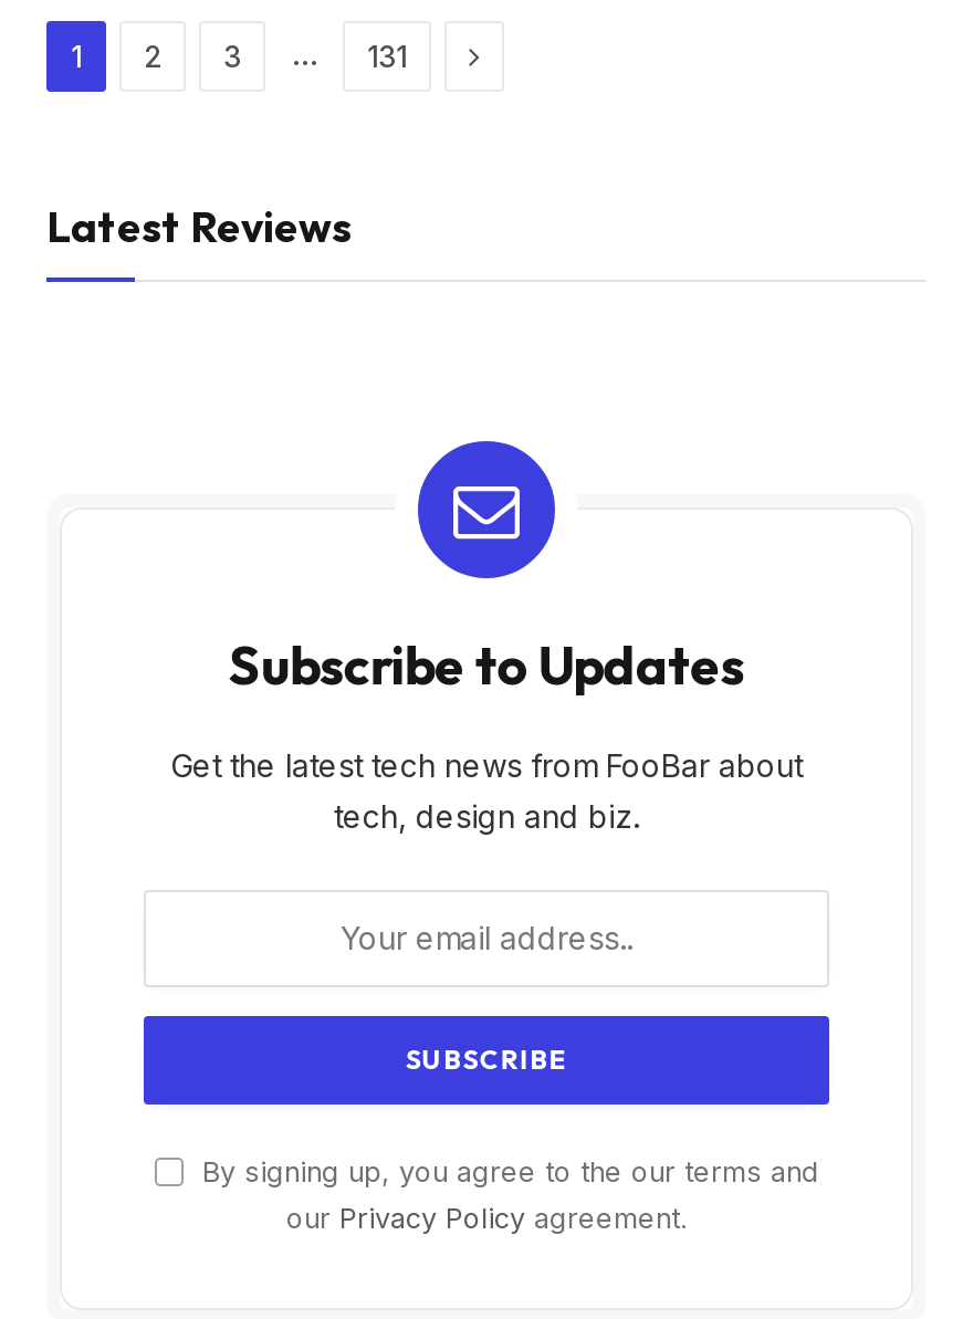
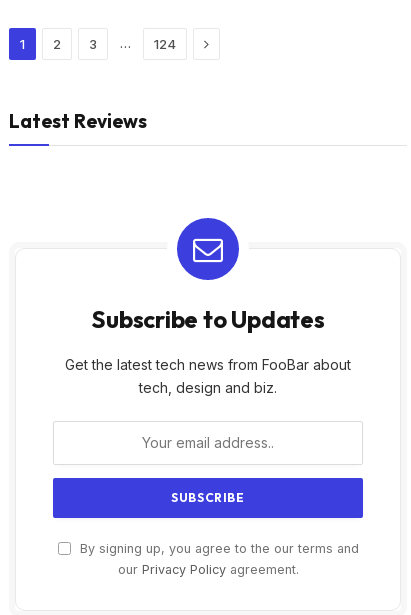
- 131
+ 124
